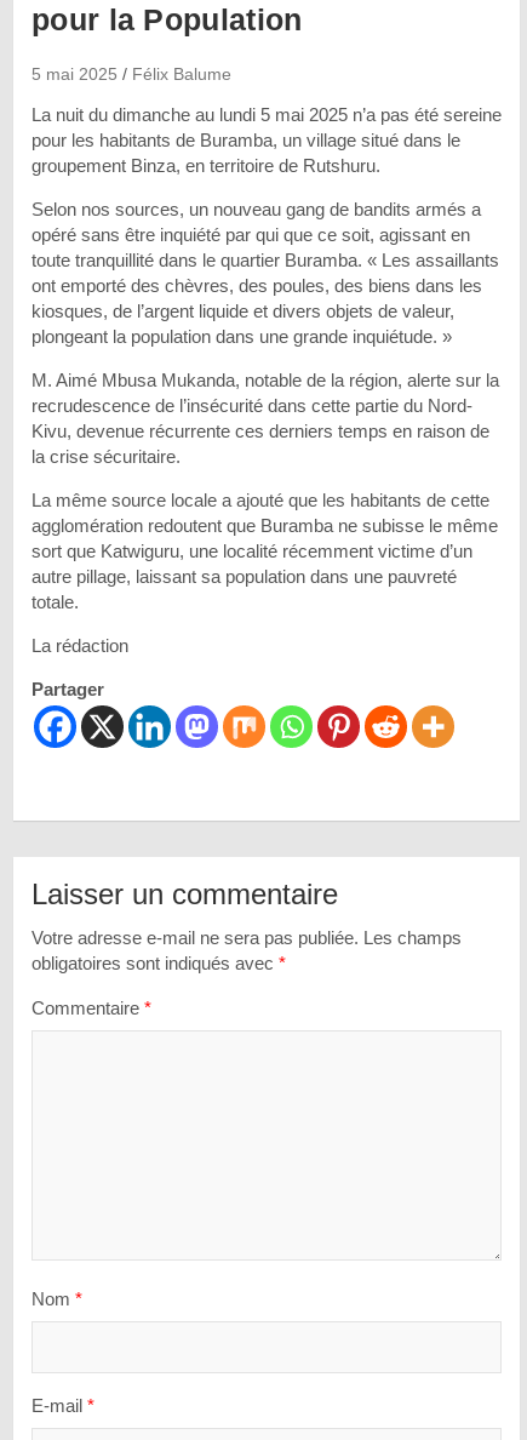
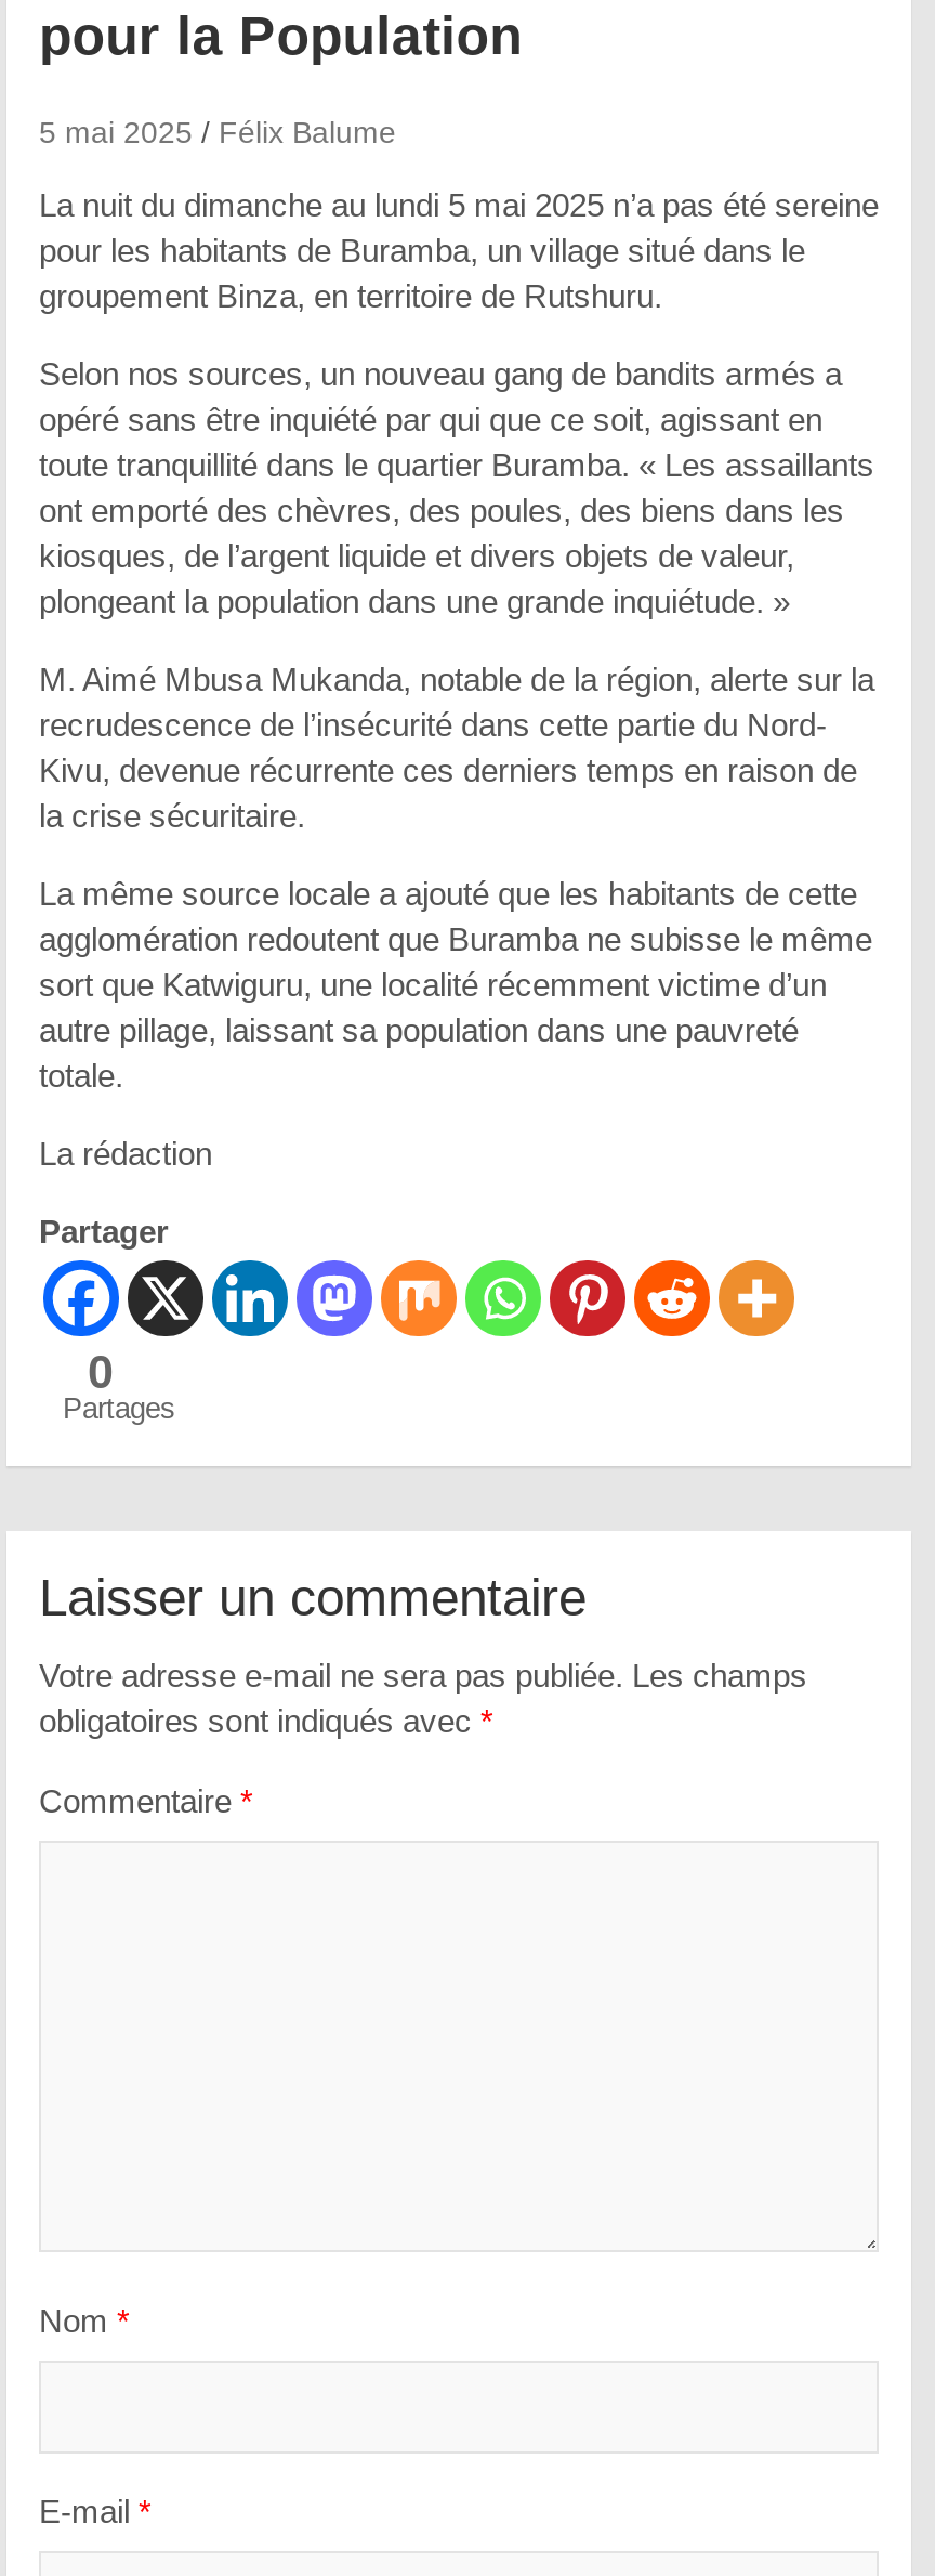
+ 0
+ Partages
